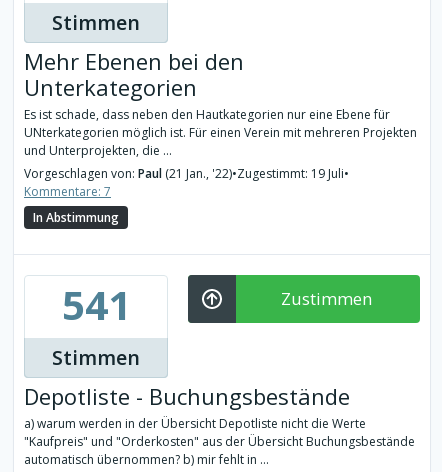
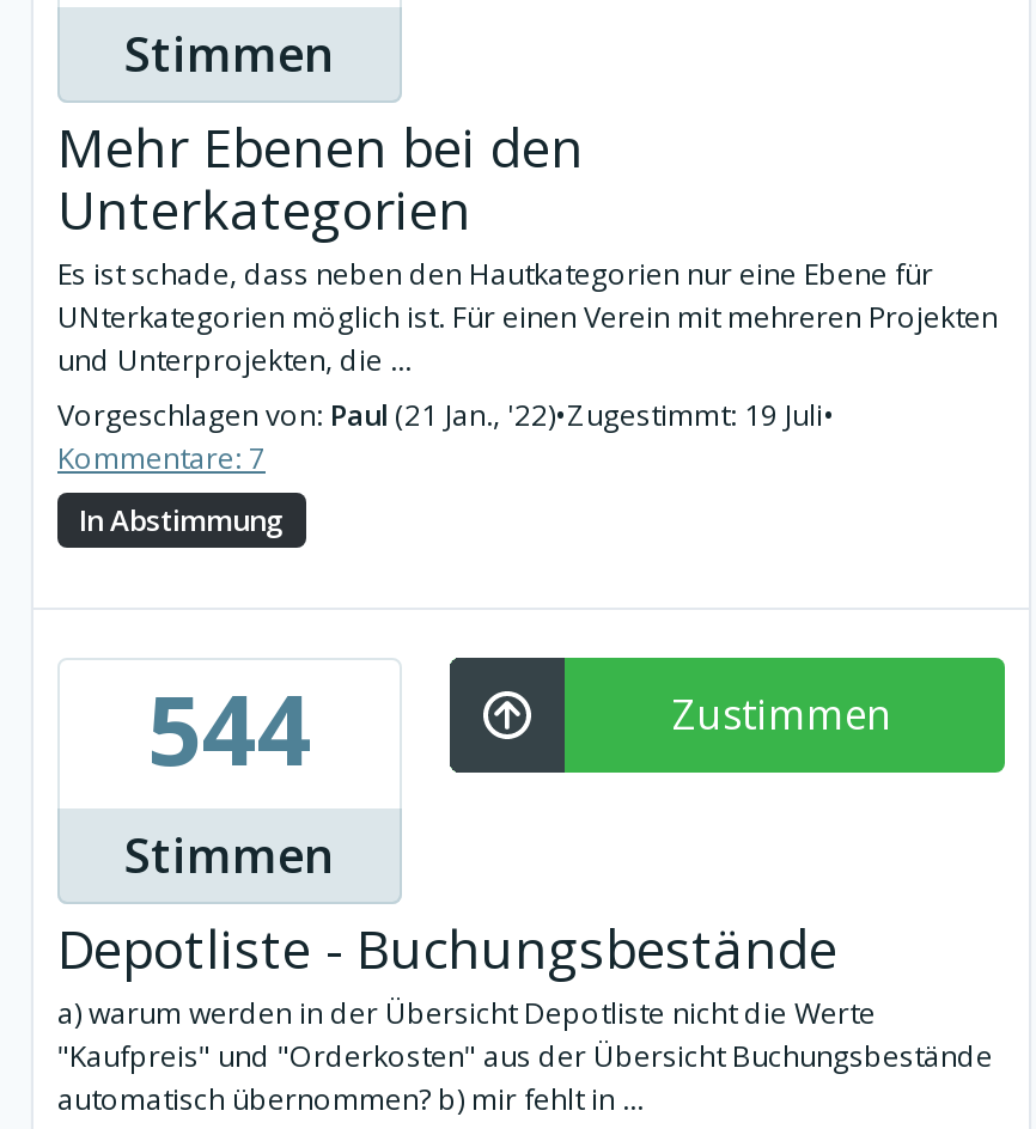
- 541
+ 544
